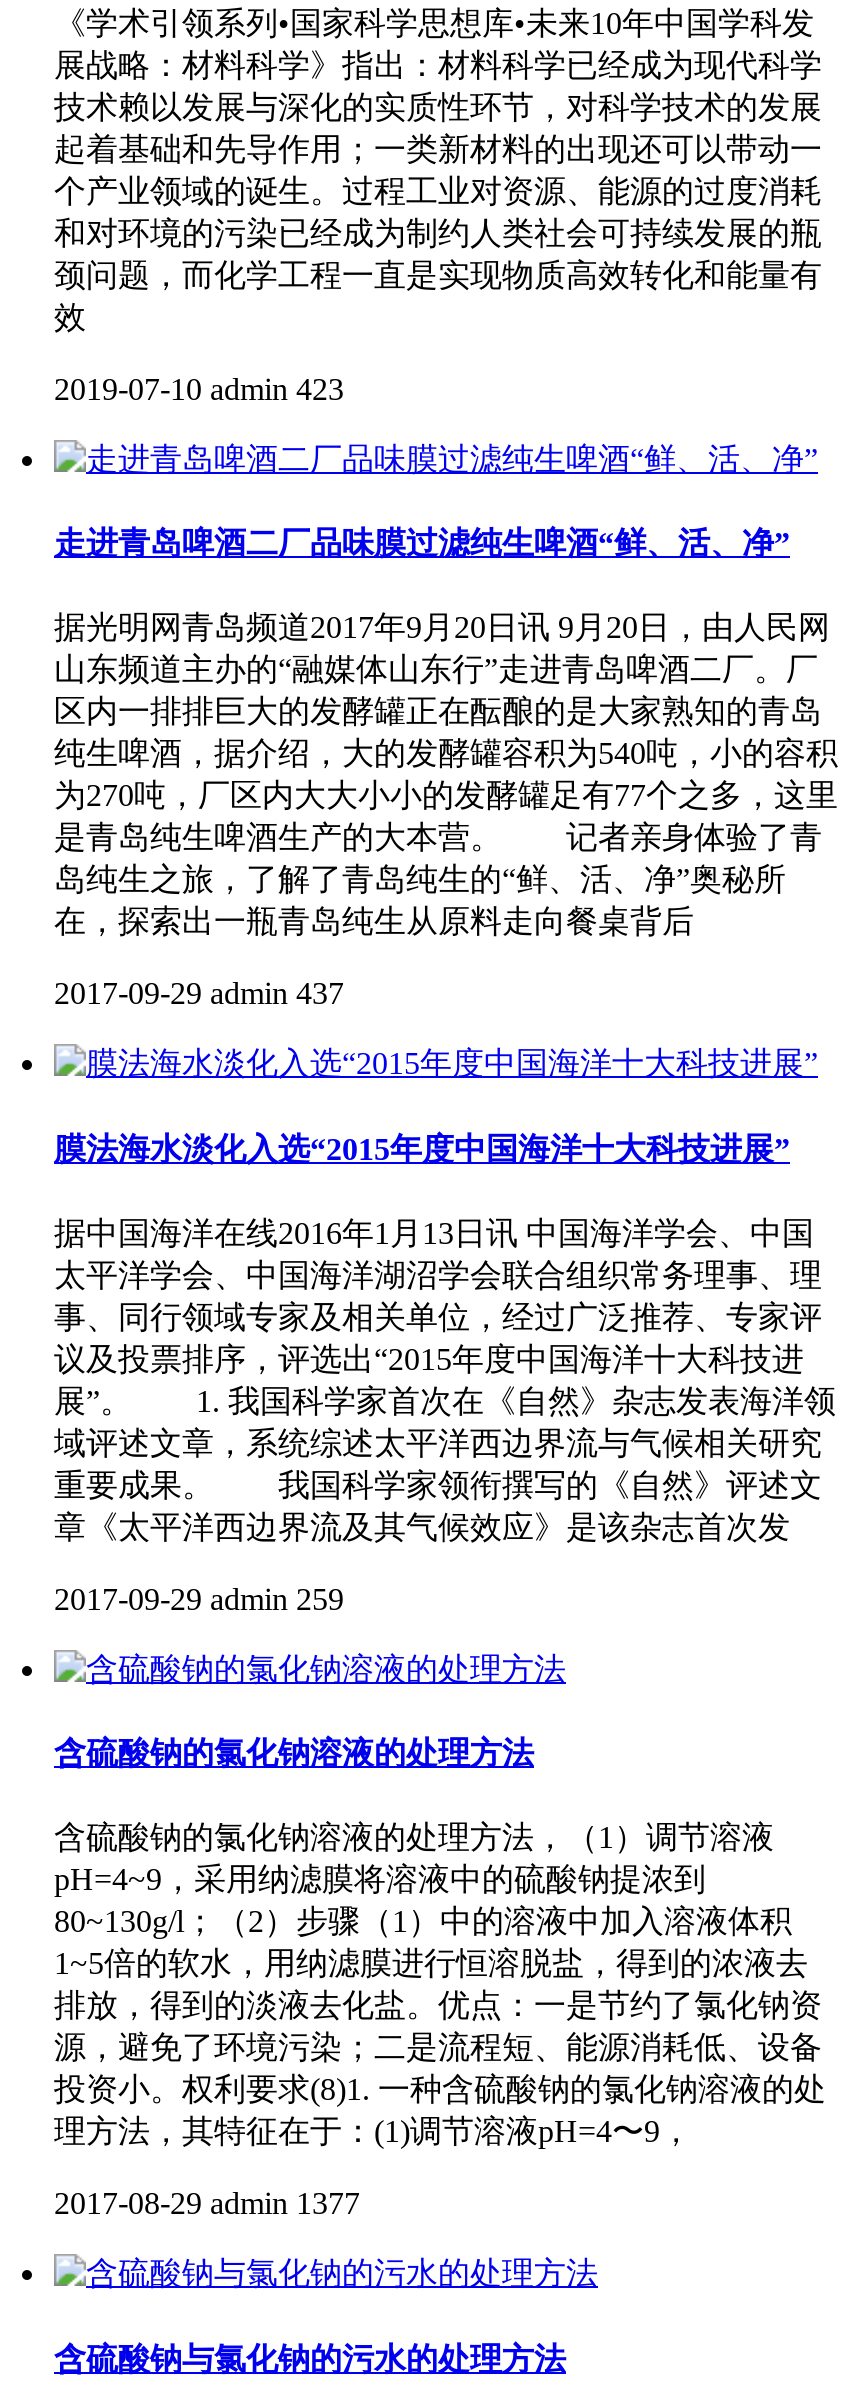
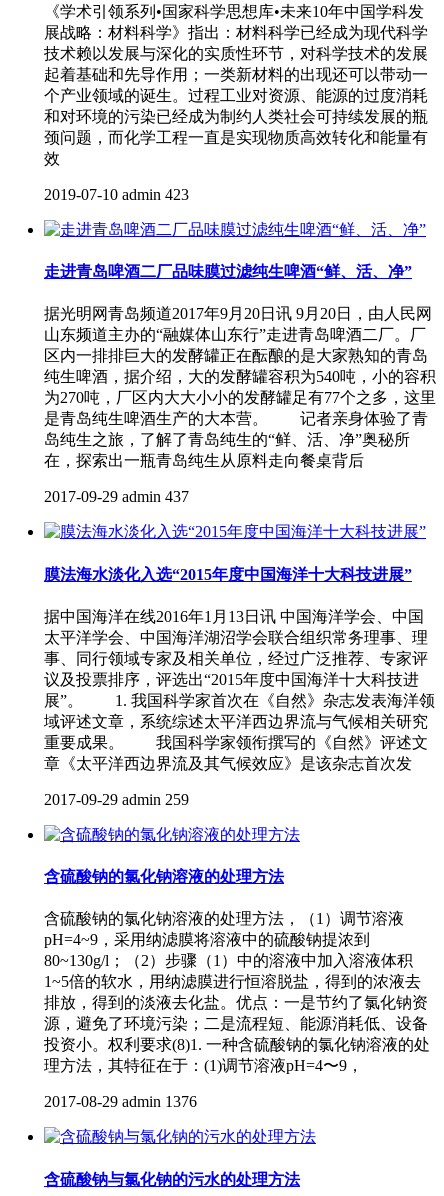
- 2017-08-29 admin 1377
+ 2017-08-29 admin 1376
